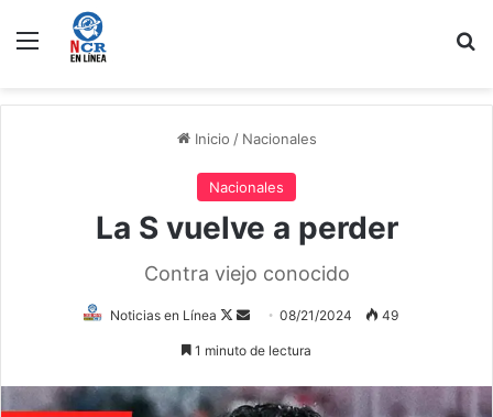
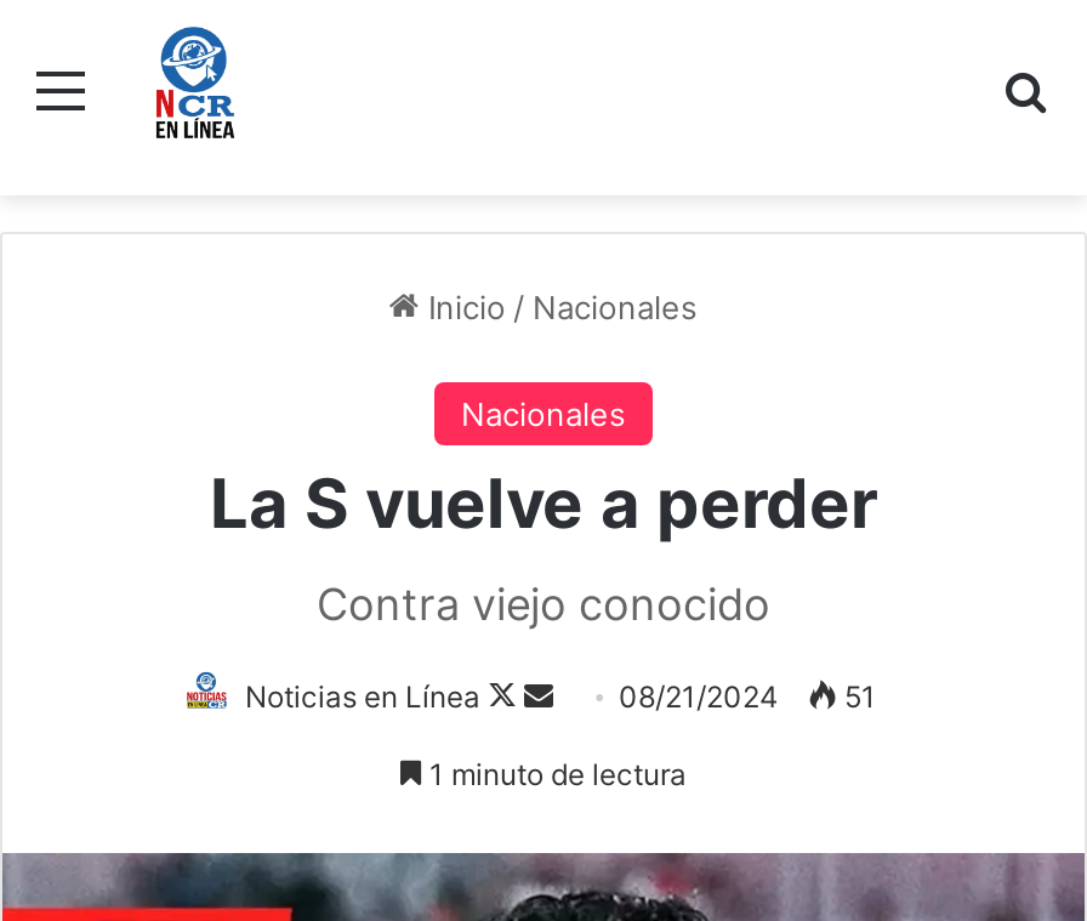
- 49
+ 51
